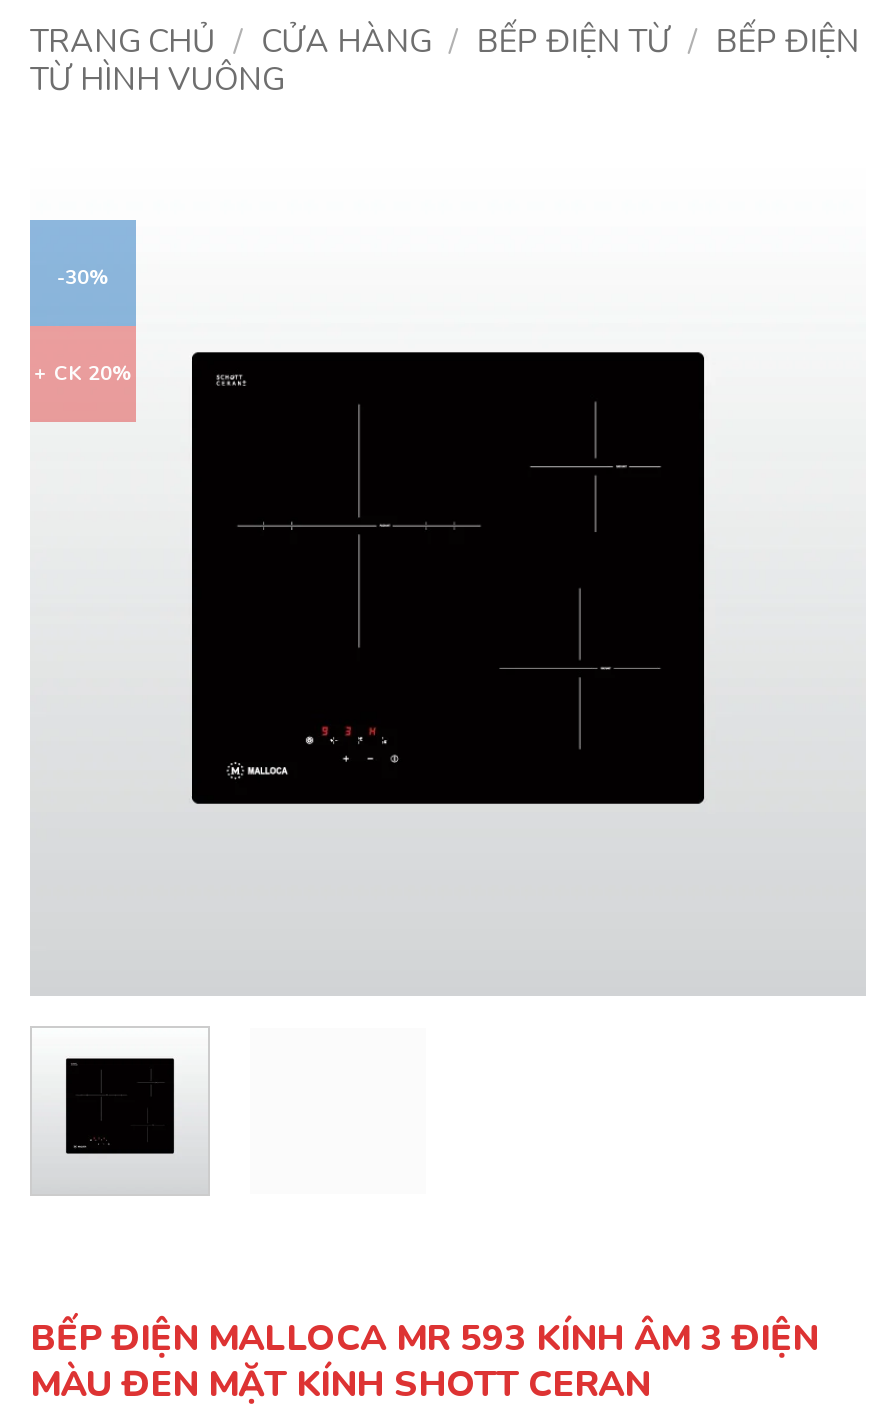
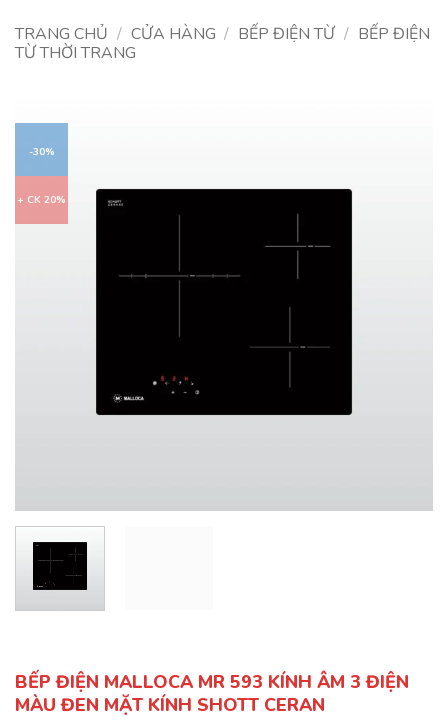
- TỪ HÌNH VUÔNG
+ TỪ THỜI TRANG
